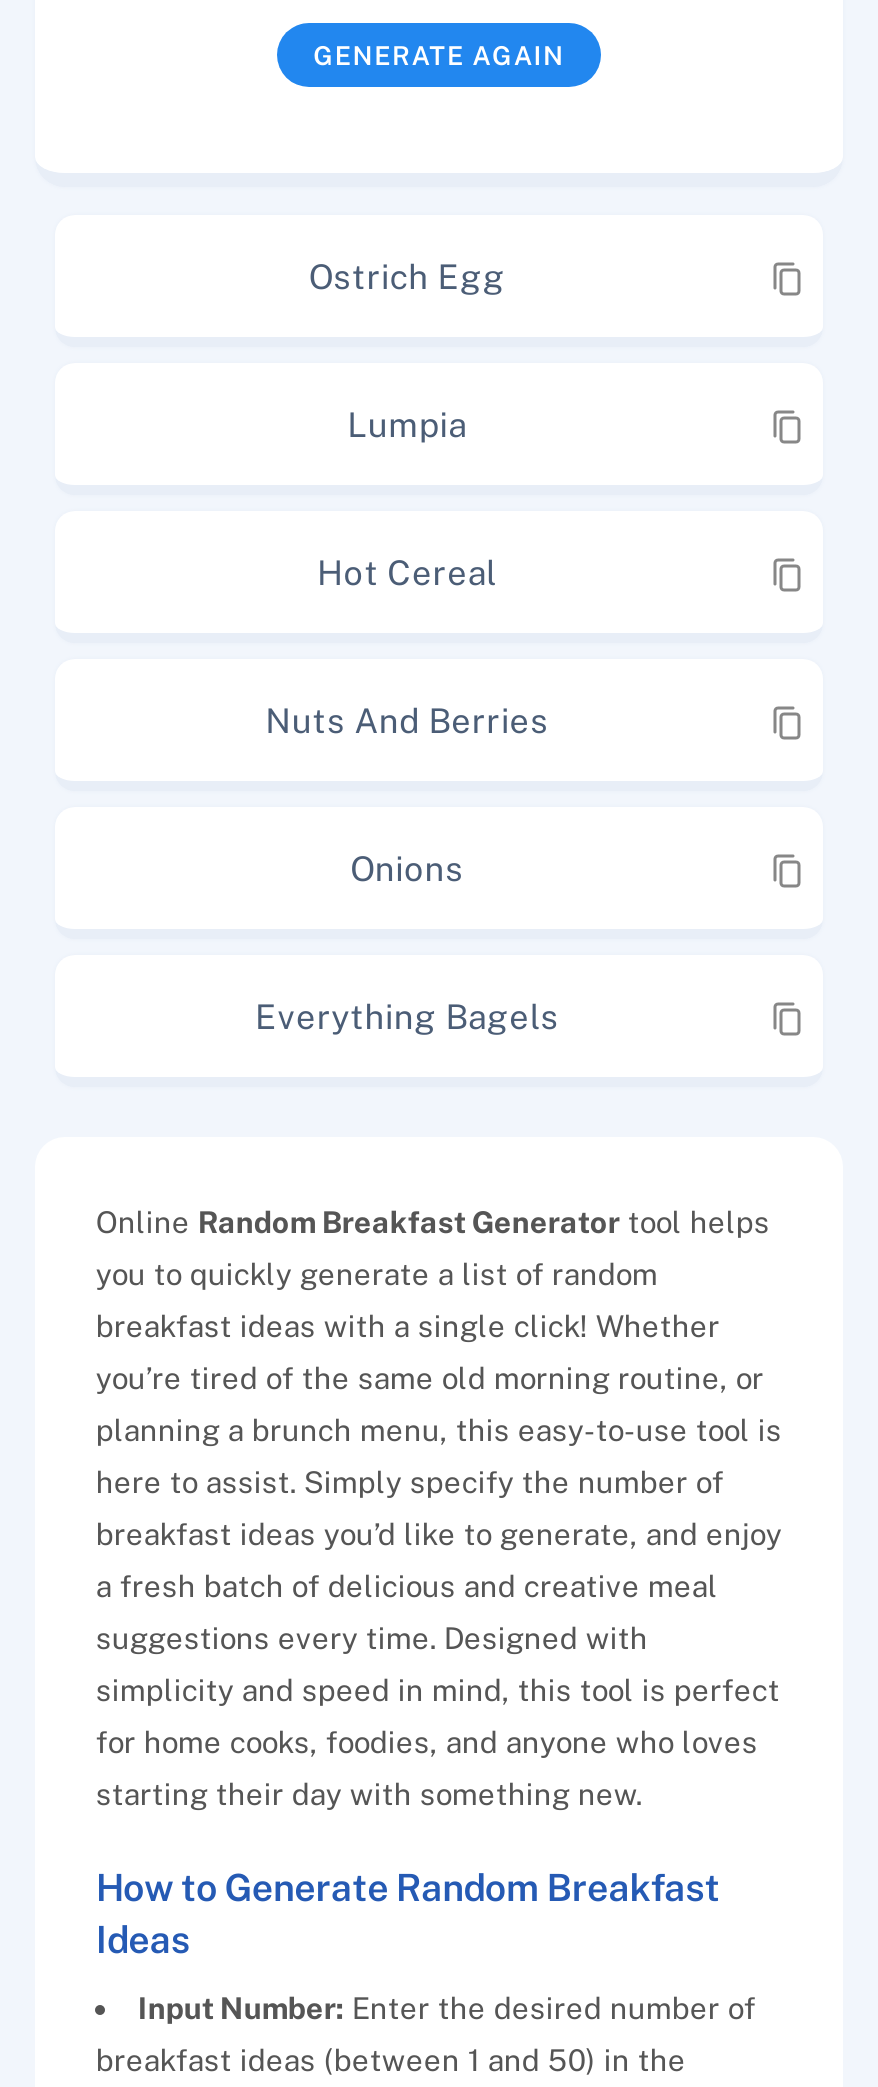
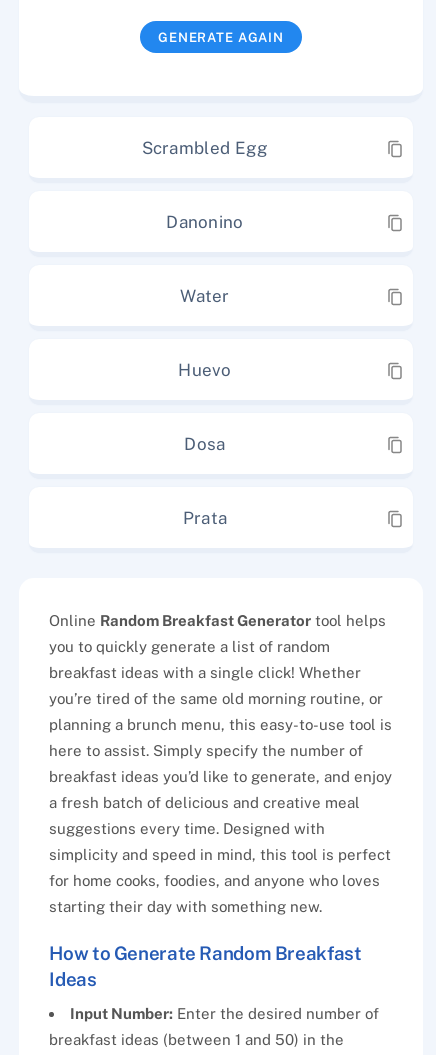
- Ostrich Egg
+ Scrambled Egg

- Lumpia
+ Danonino

- Hot Cereal
+ Water

- Nuts And Berries
+ Huevo

- Onions
+ Dosa

- Everything Bagels
+ Prata
